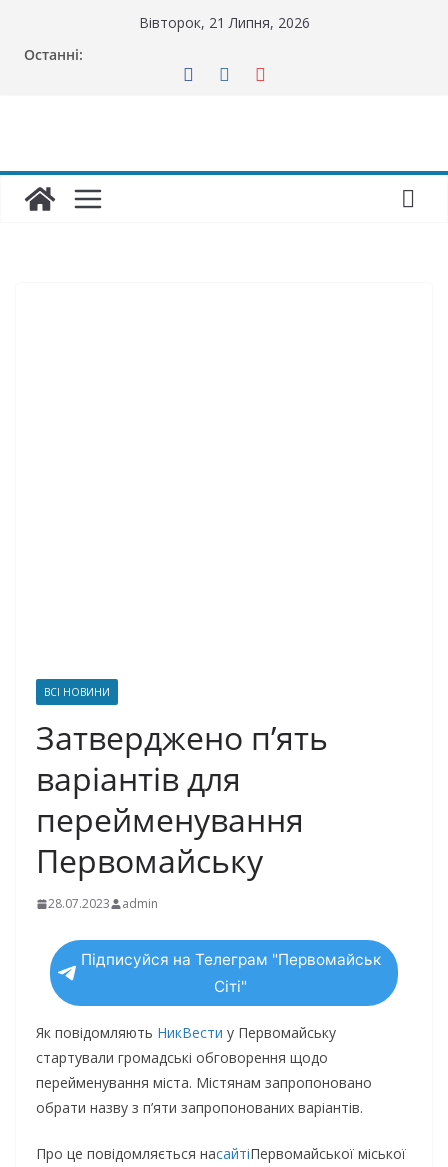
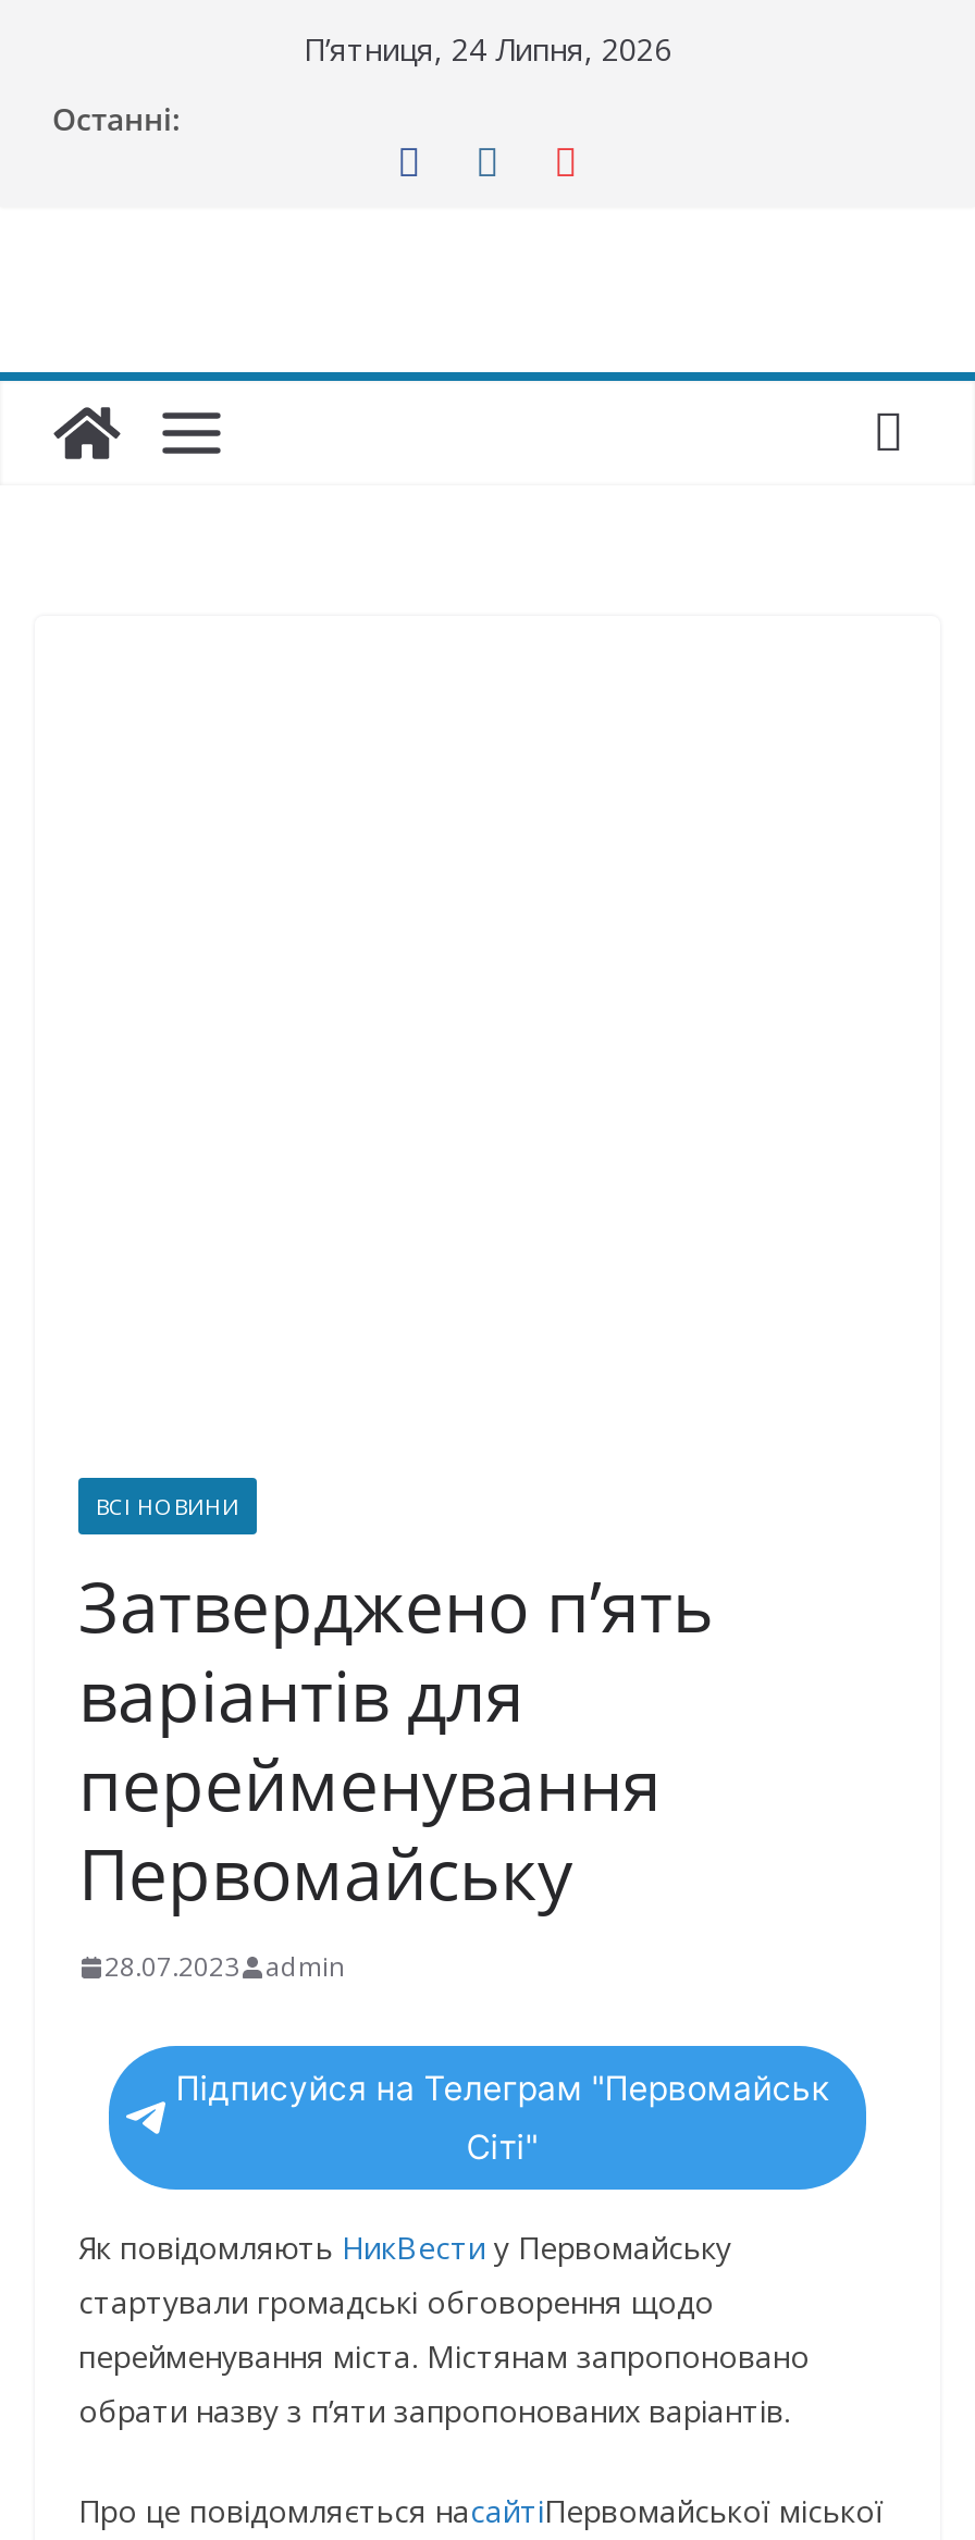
- Вівторок, 21 Липня, 2026
+ П’ятниця, 24 Липня, 2026
